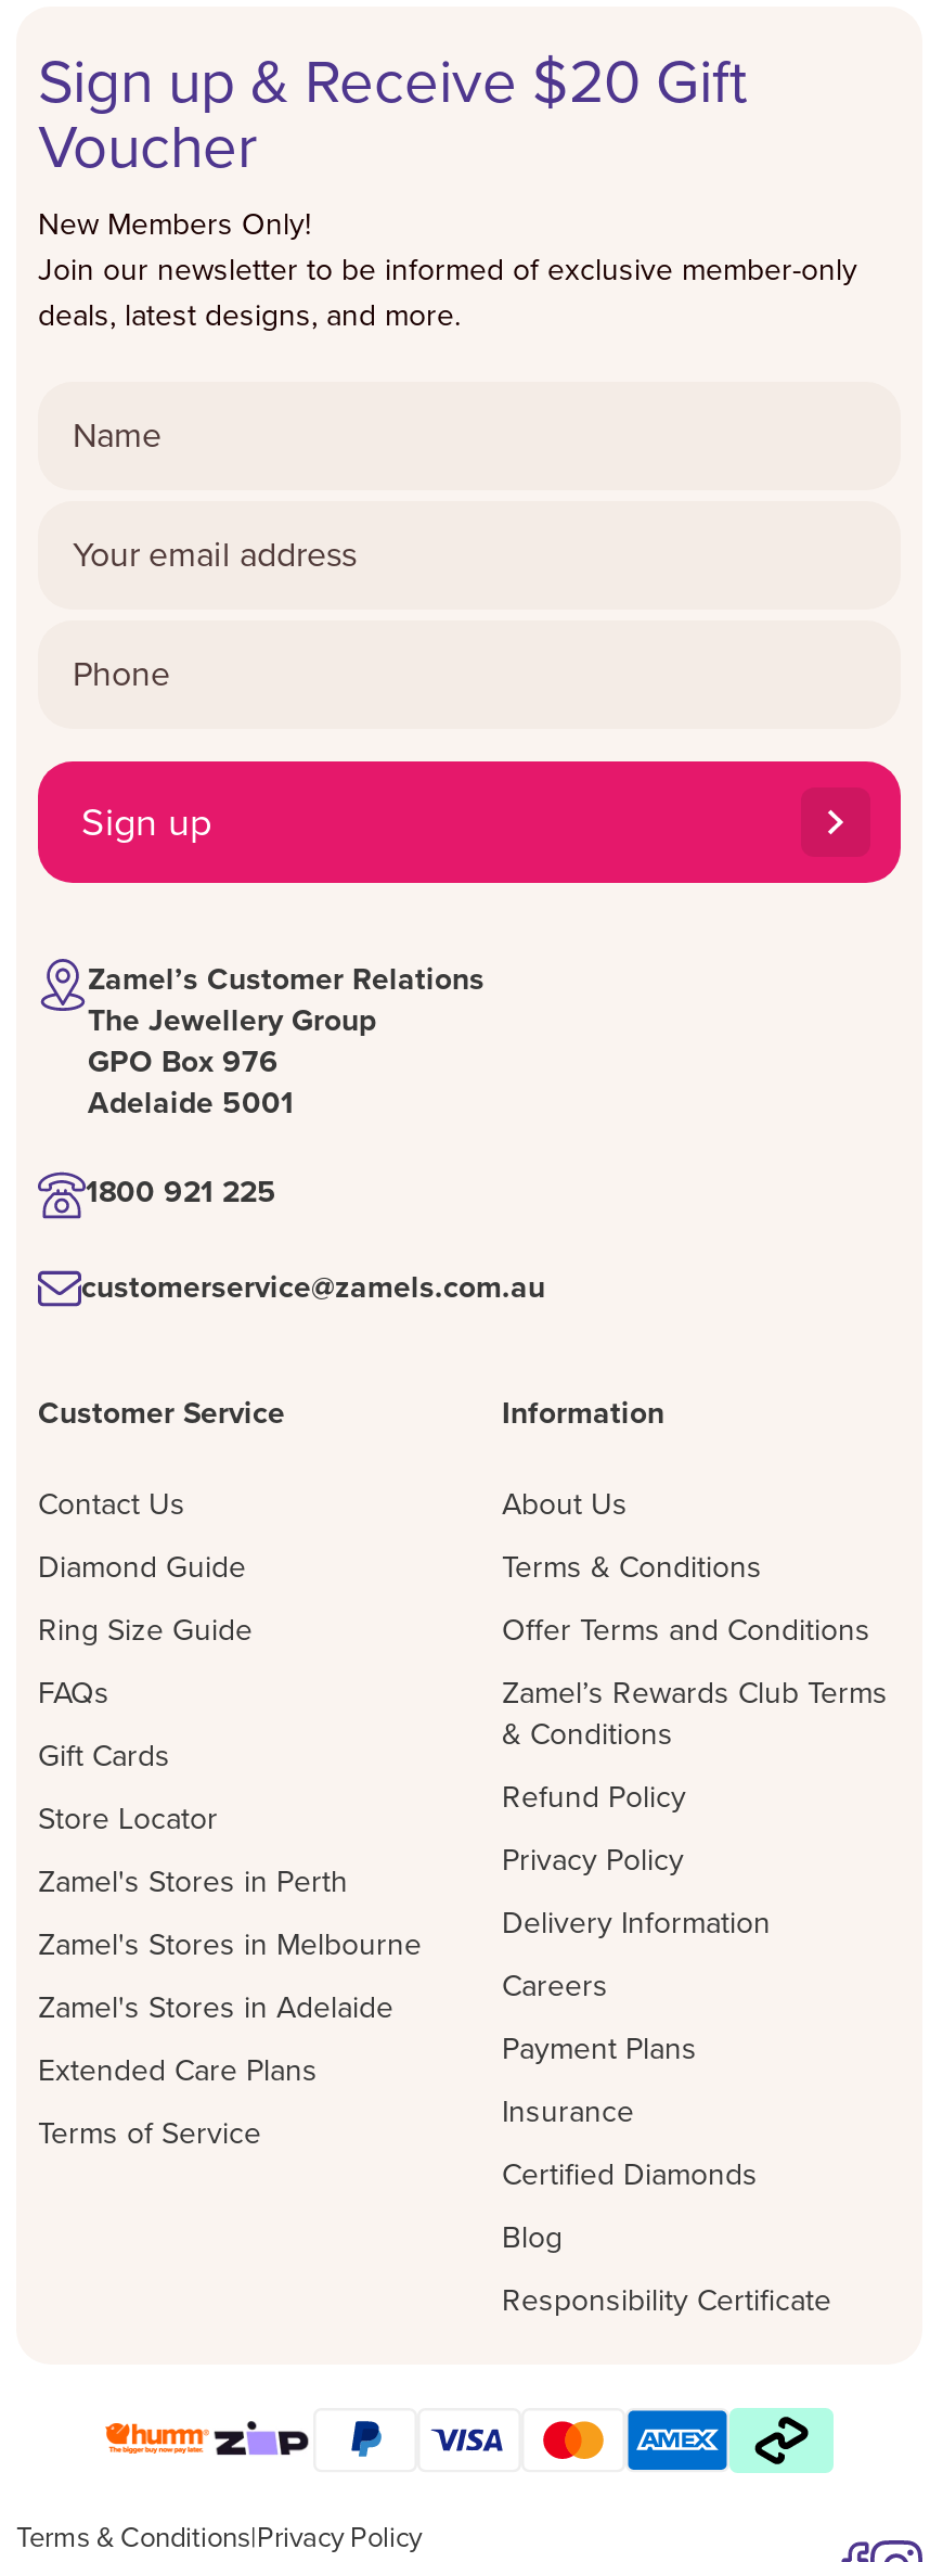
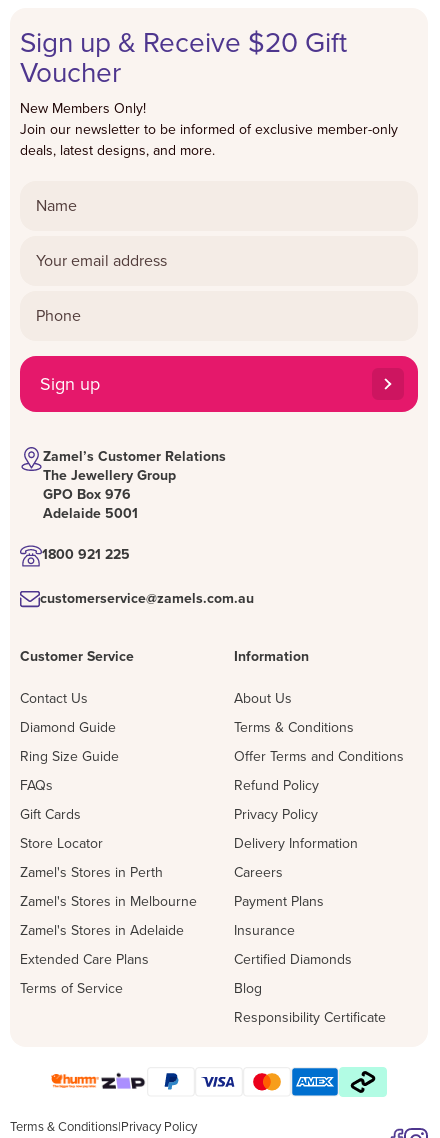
- Zamel’s Rewards Club Terms
- & Conditions
